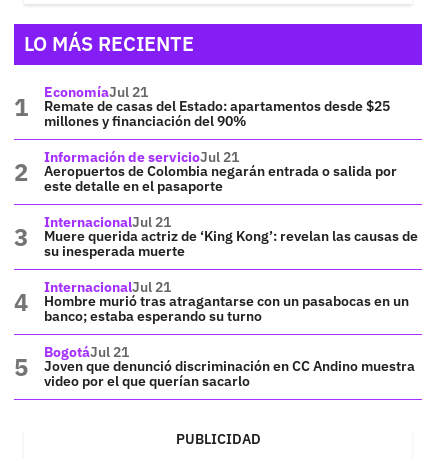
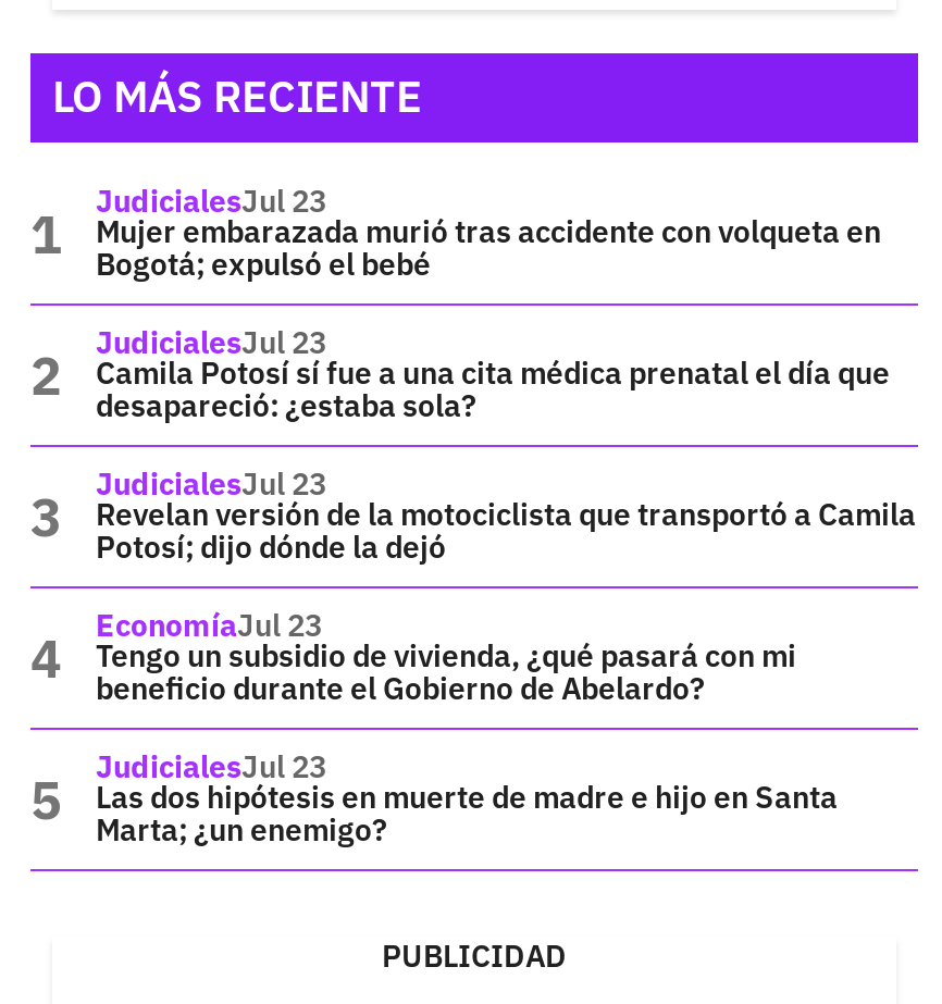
- EconomíaJul 21
- Remate de casas del Estado: apartamentos desde $25
- millones y financiación del 90%
+ JudicialesJul 23
+ Mujer embarazada murió tras accidente con volqueta en
+ Bogotá; expulsó el bebé

- Información de servicioJul 21
- Aeropuertos de Colombia negarán entrada o salida por
- este detalle en el pasaporte
+ JudicialesJul 23
+ Camila Potosí sí fue a una cita médica prenatal el día que
+ desapareció: ¿estaba sola?

- InternacionalJul 21
- Muere querida actriz de ‘King Kong’: revelan las causas de
- su inesperada muerte
+ JudicialesJul 23
+ Revelan versión de la motociclista que transportó a Camila
+ Potosí; dijo dónde la dejó

- InternacionalJul 21
- Hombre murió tras atragantarse con un pasabocas en un
- banco; estaba esperando su turno
+ EconomíaJul 23
+ Tengo un subsidio de vivienda, ¿qué pasará con mi
+ beneficio durante el Gobierno de Abelardo?

- BogotáJul 21
- Joven que denunció discriminación en CC Andino muestra
- video por el que querían sacarlo
+ JudicialesJul 23
+ Las dos hipótesis en muerte de madre e hijo en Santa
+ Marta; ¿un enemigo?
